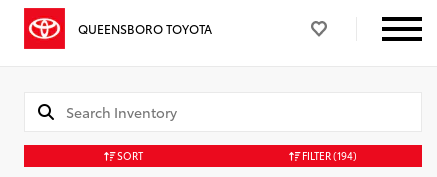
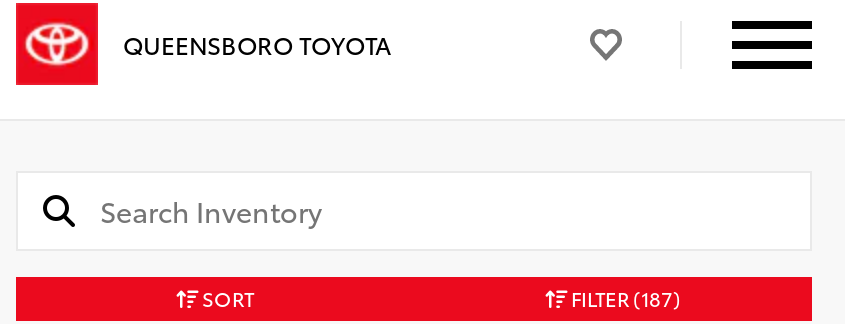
- FILTER (194)
+ FILTER (187)
